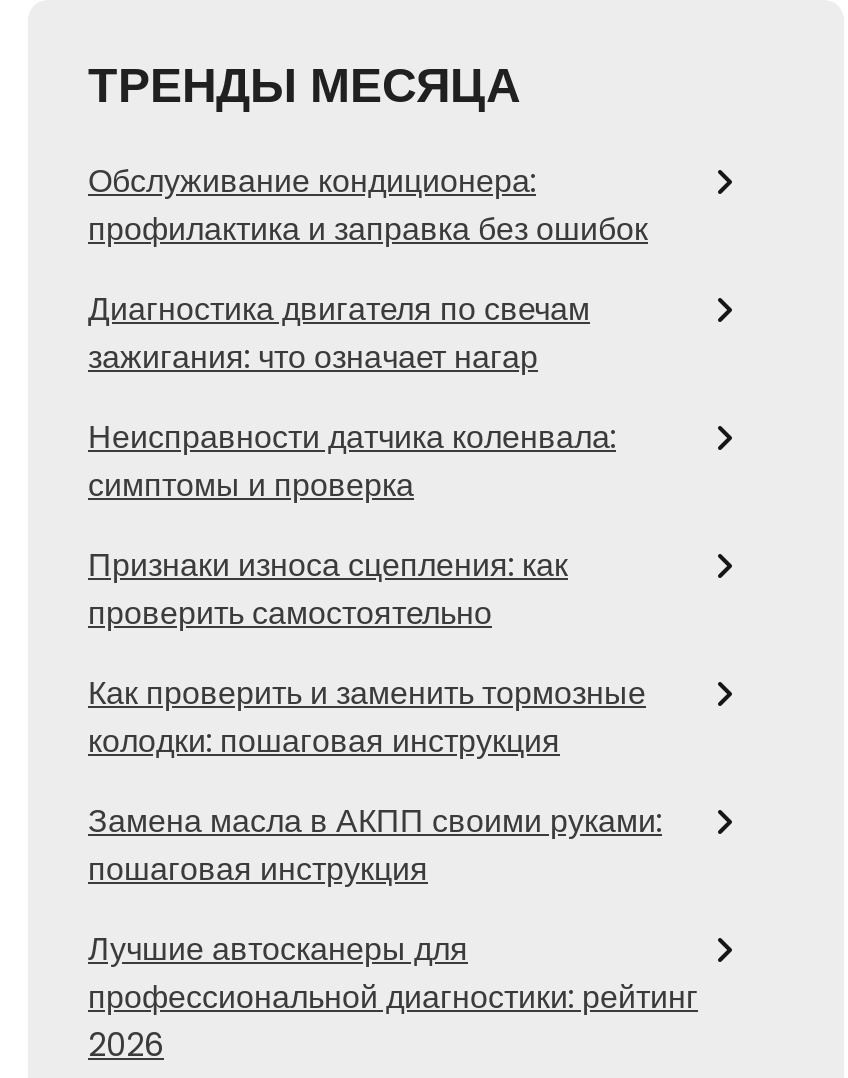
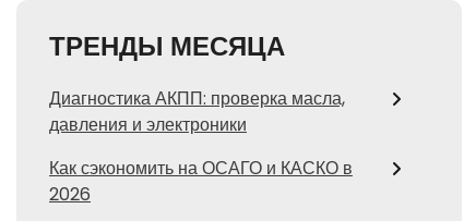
- Обслуживание кондиционера:
- профилактика и заправка без ошибок
- Диагностика двигателя по свечам
- зажигания: что означает нагар
- Неисправности датчика коленвала:
- симптомы и проверка
- Признаки износа сцепления: как
- проверить самостоятельно
- Как проверить и заменить тормозные
- колодки: пошаговая инструкция
- Замена масла в АКПП своими руками:
- пошаговая инструкция
- Лучшие автосканеры для
- профессиональной диагностики: рейтинг
+ Диагностика АКПП: проверка масла,
+ давления и электроники
+ Как сэкономить на ОСАГО и КАСКО в
